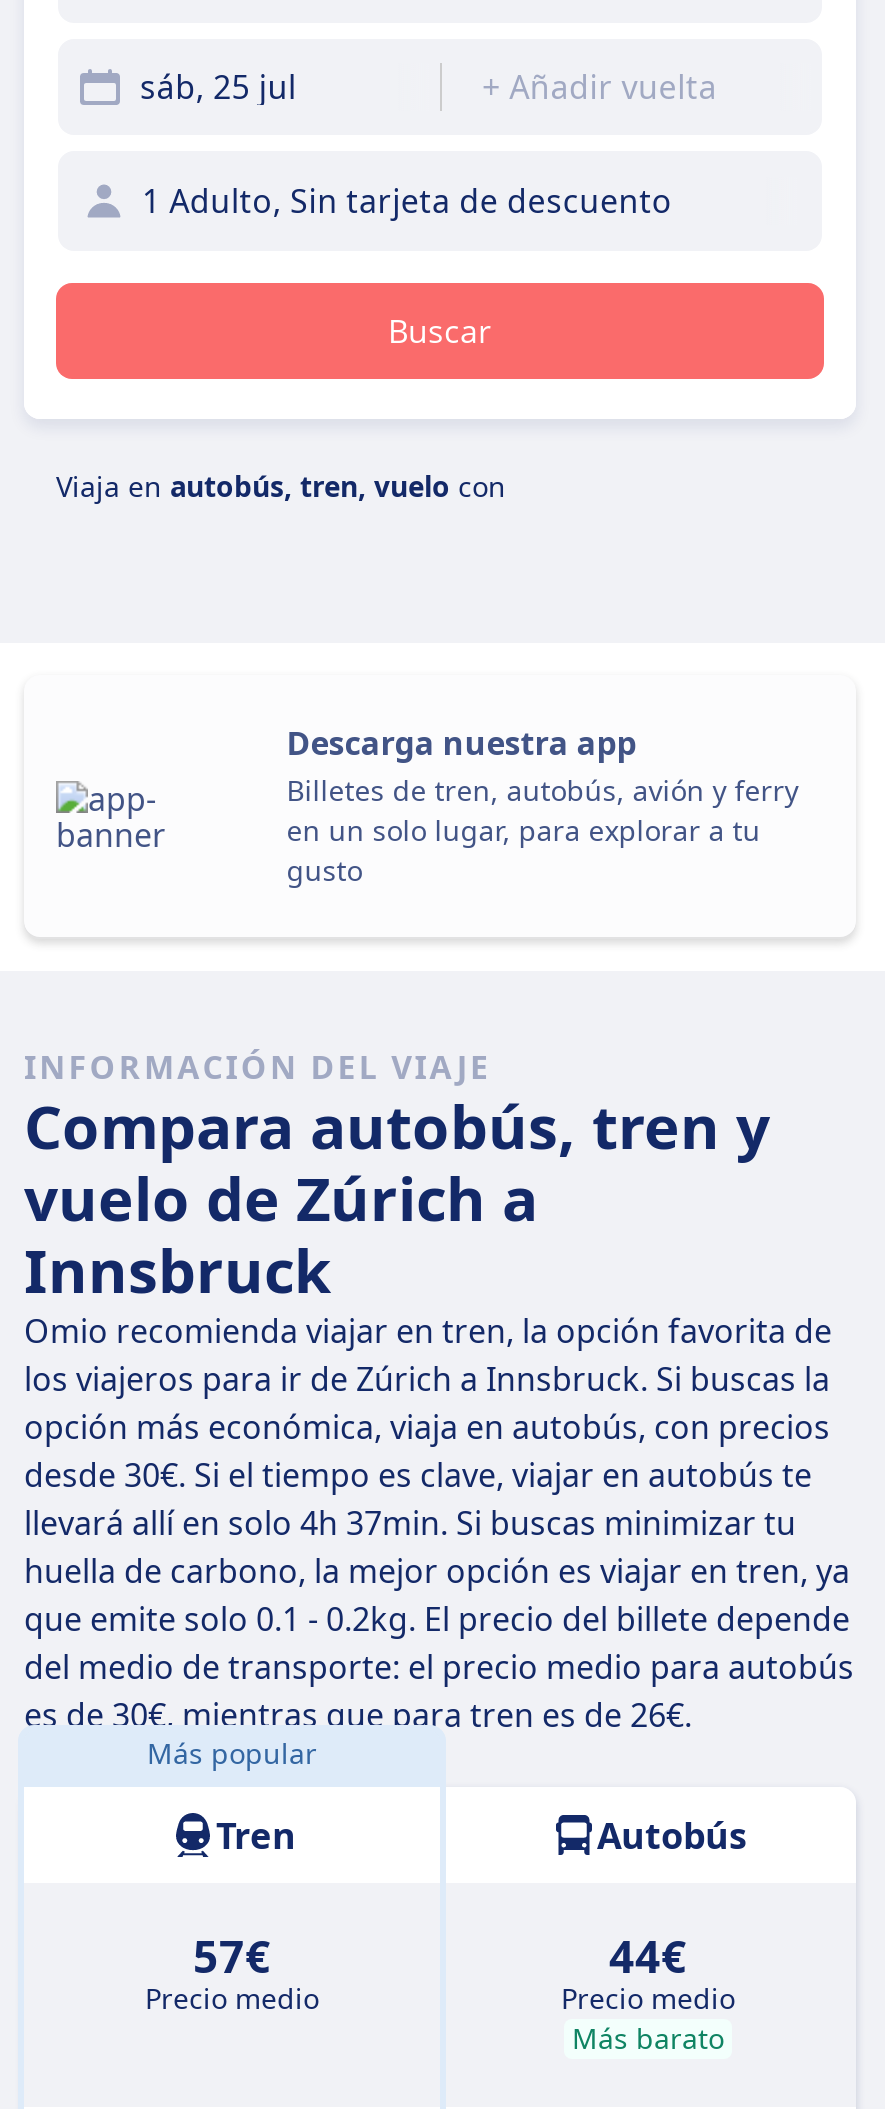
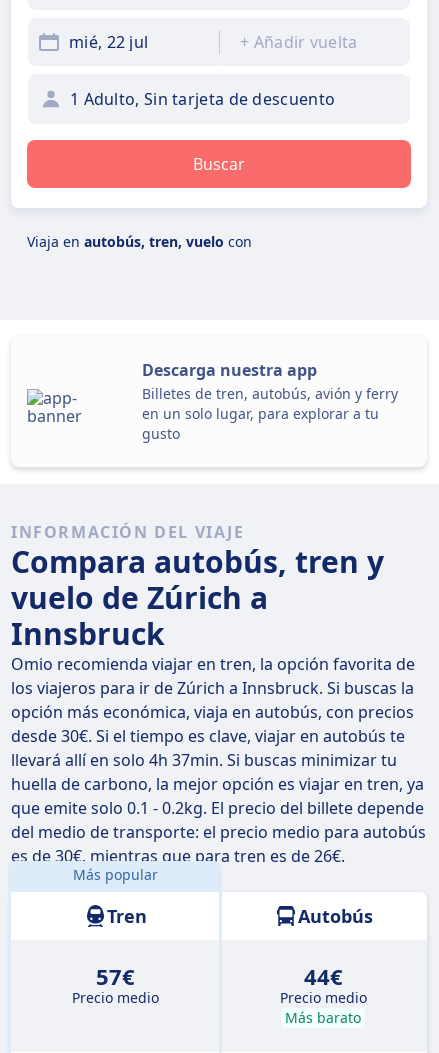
- sáb, 25 jul
+ mié, 22 jul
